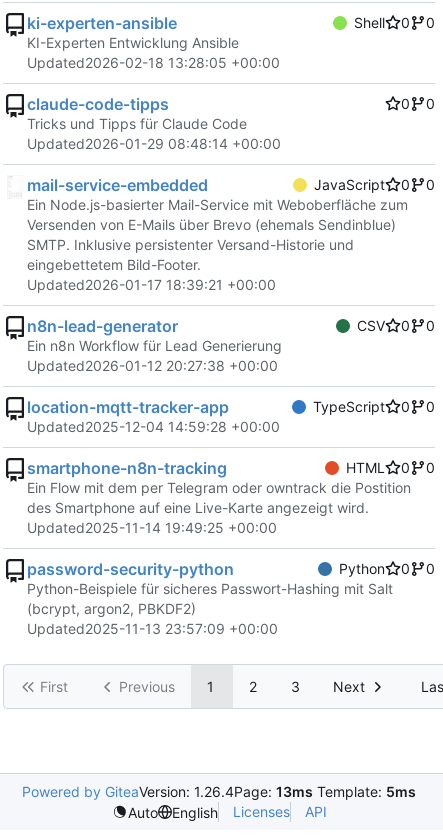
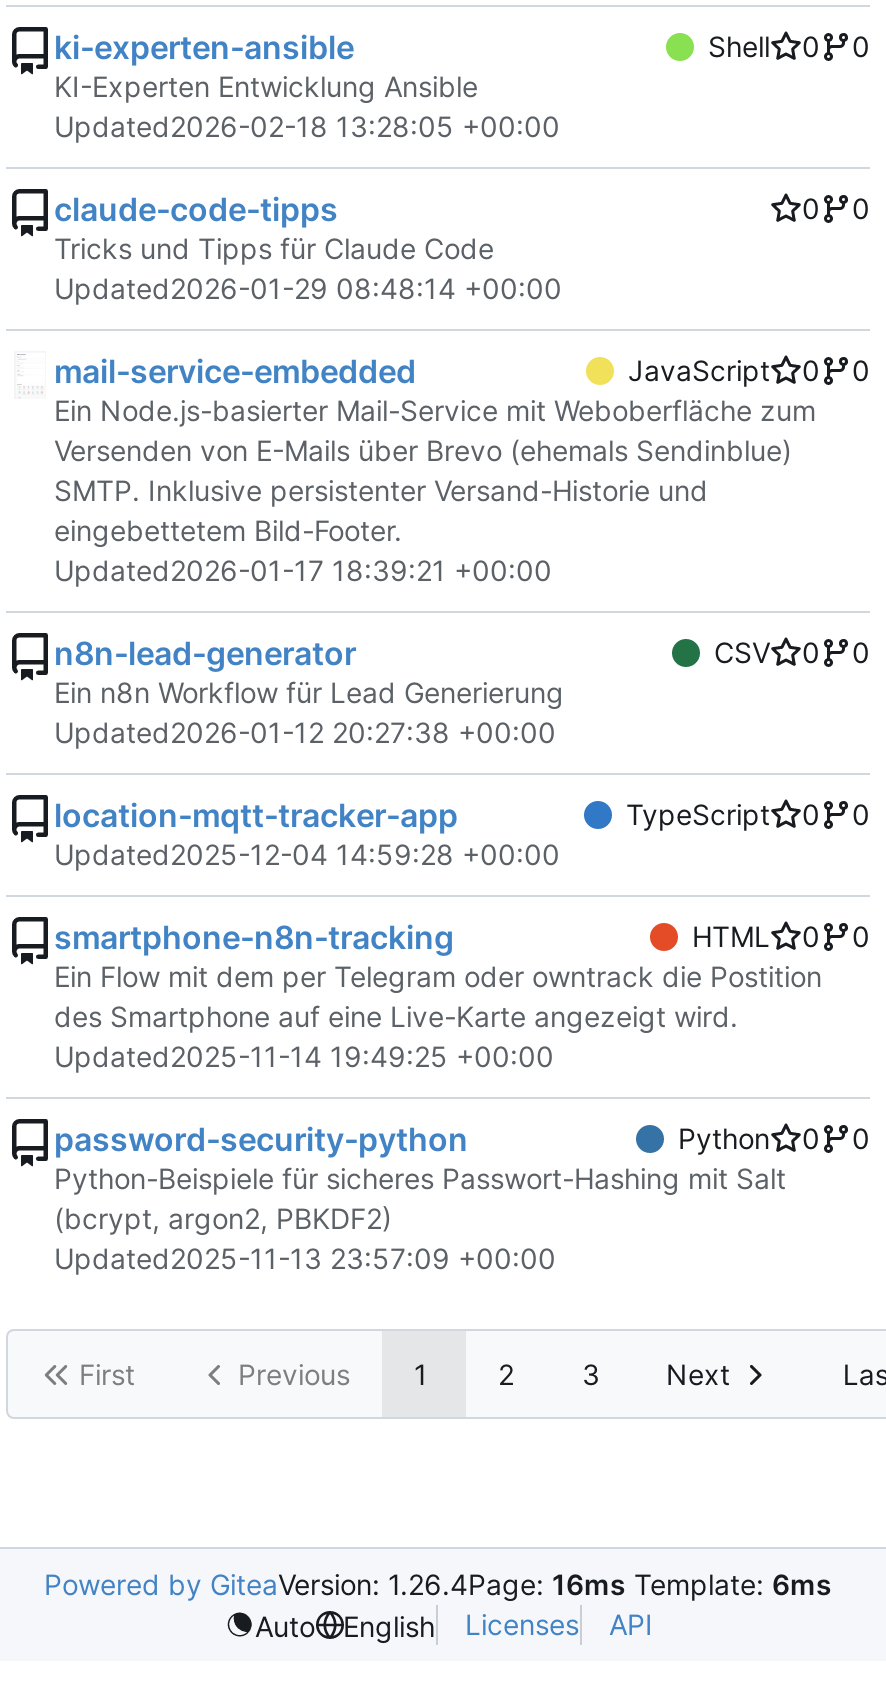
- Powered by GiteaVersion: 1.26.4Page: 13ms Template: 5ms
+ Powered by GiteaVersion: 1.26.4Page: 16ms Template: 6ms
